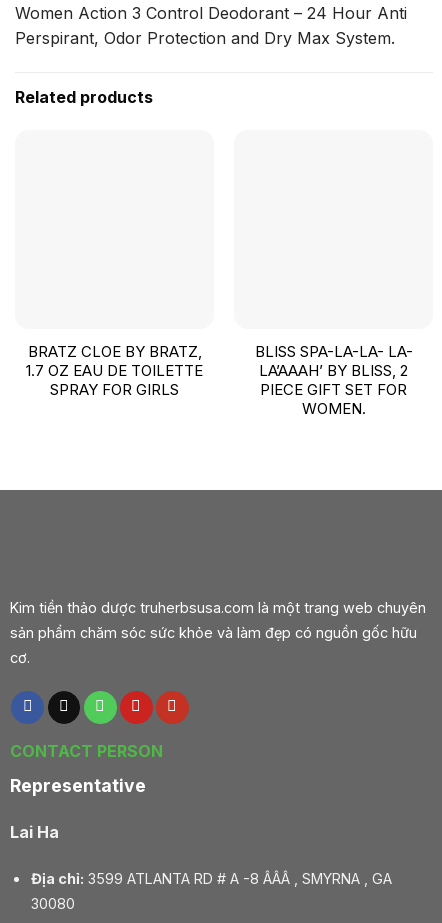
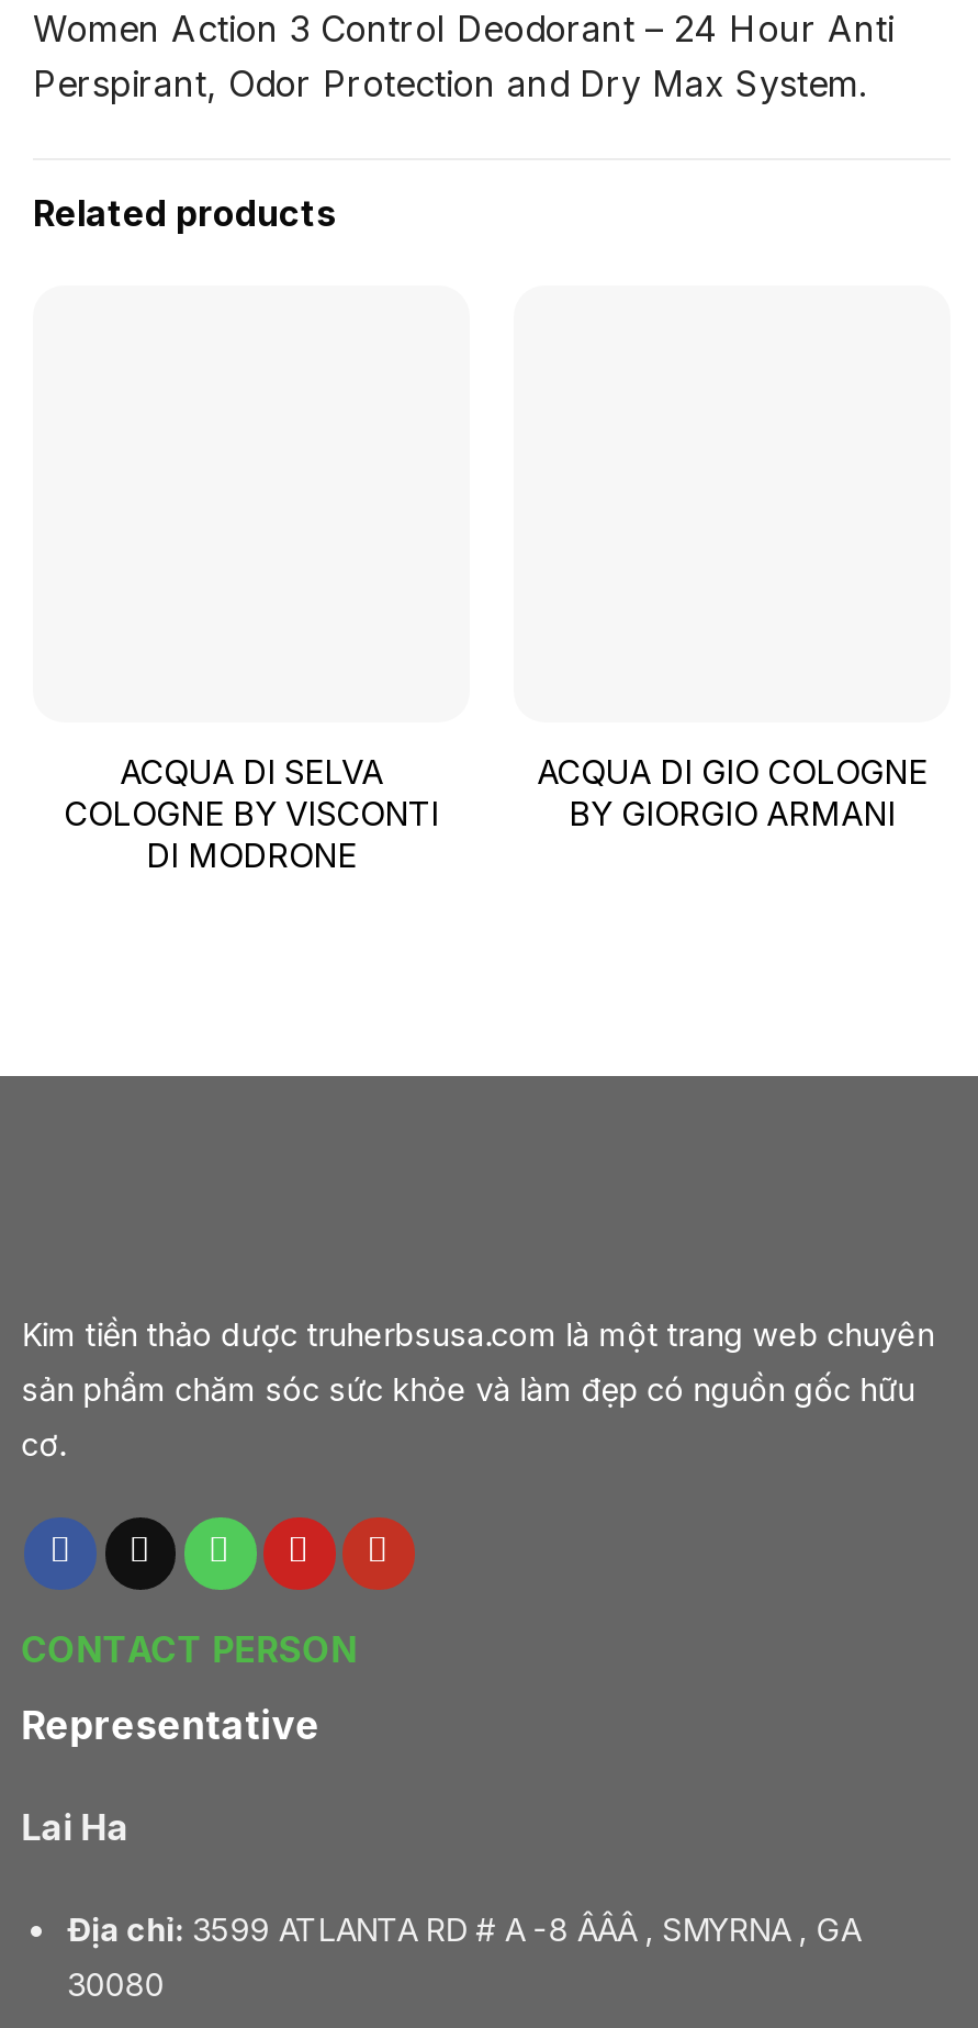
- BRATZ CLOE BY BRATZ,
- 1.7 OZ EAU DE TOILETTE
- SPRAY FOR GIRLS
+ ACQUA DI SELVA
+ COLOGNE BY VISCONTI
+ DI MODRONE

- BLISS SPA-LA-LA- LA-
- LA’AAAH’ BY BLISS, 2
- PIECE GIFT SET FOR
- WOMEN.
+ ACQUA DI GIO COLOGNE
+ BY GIORGIO ARMANI
